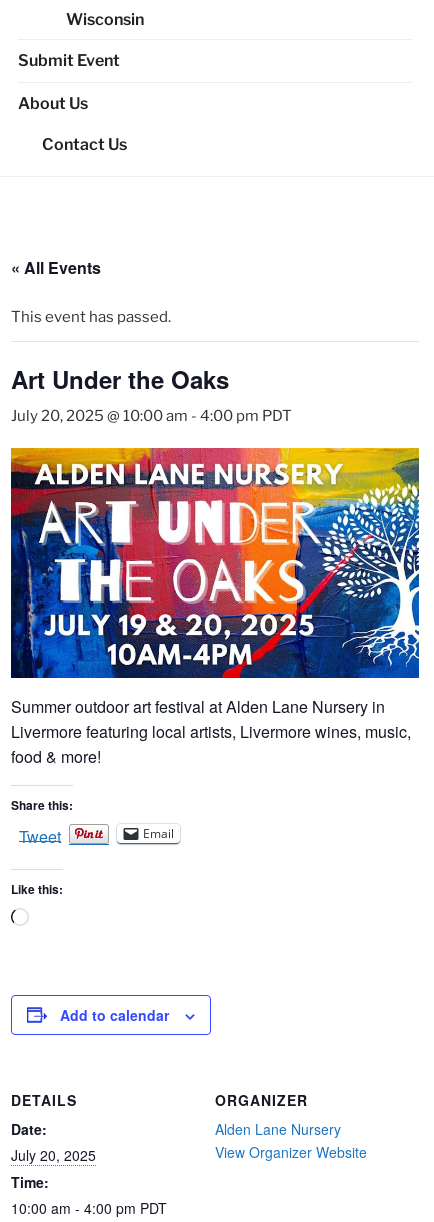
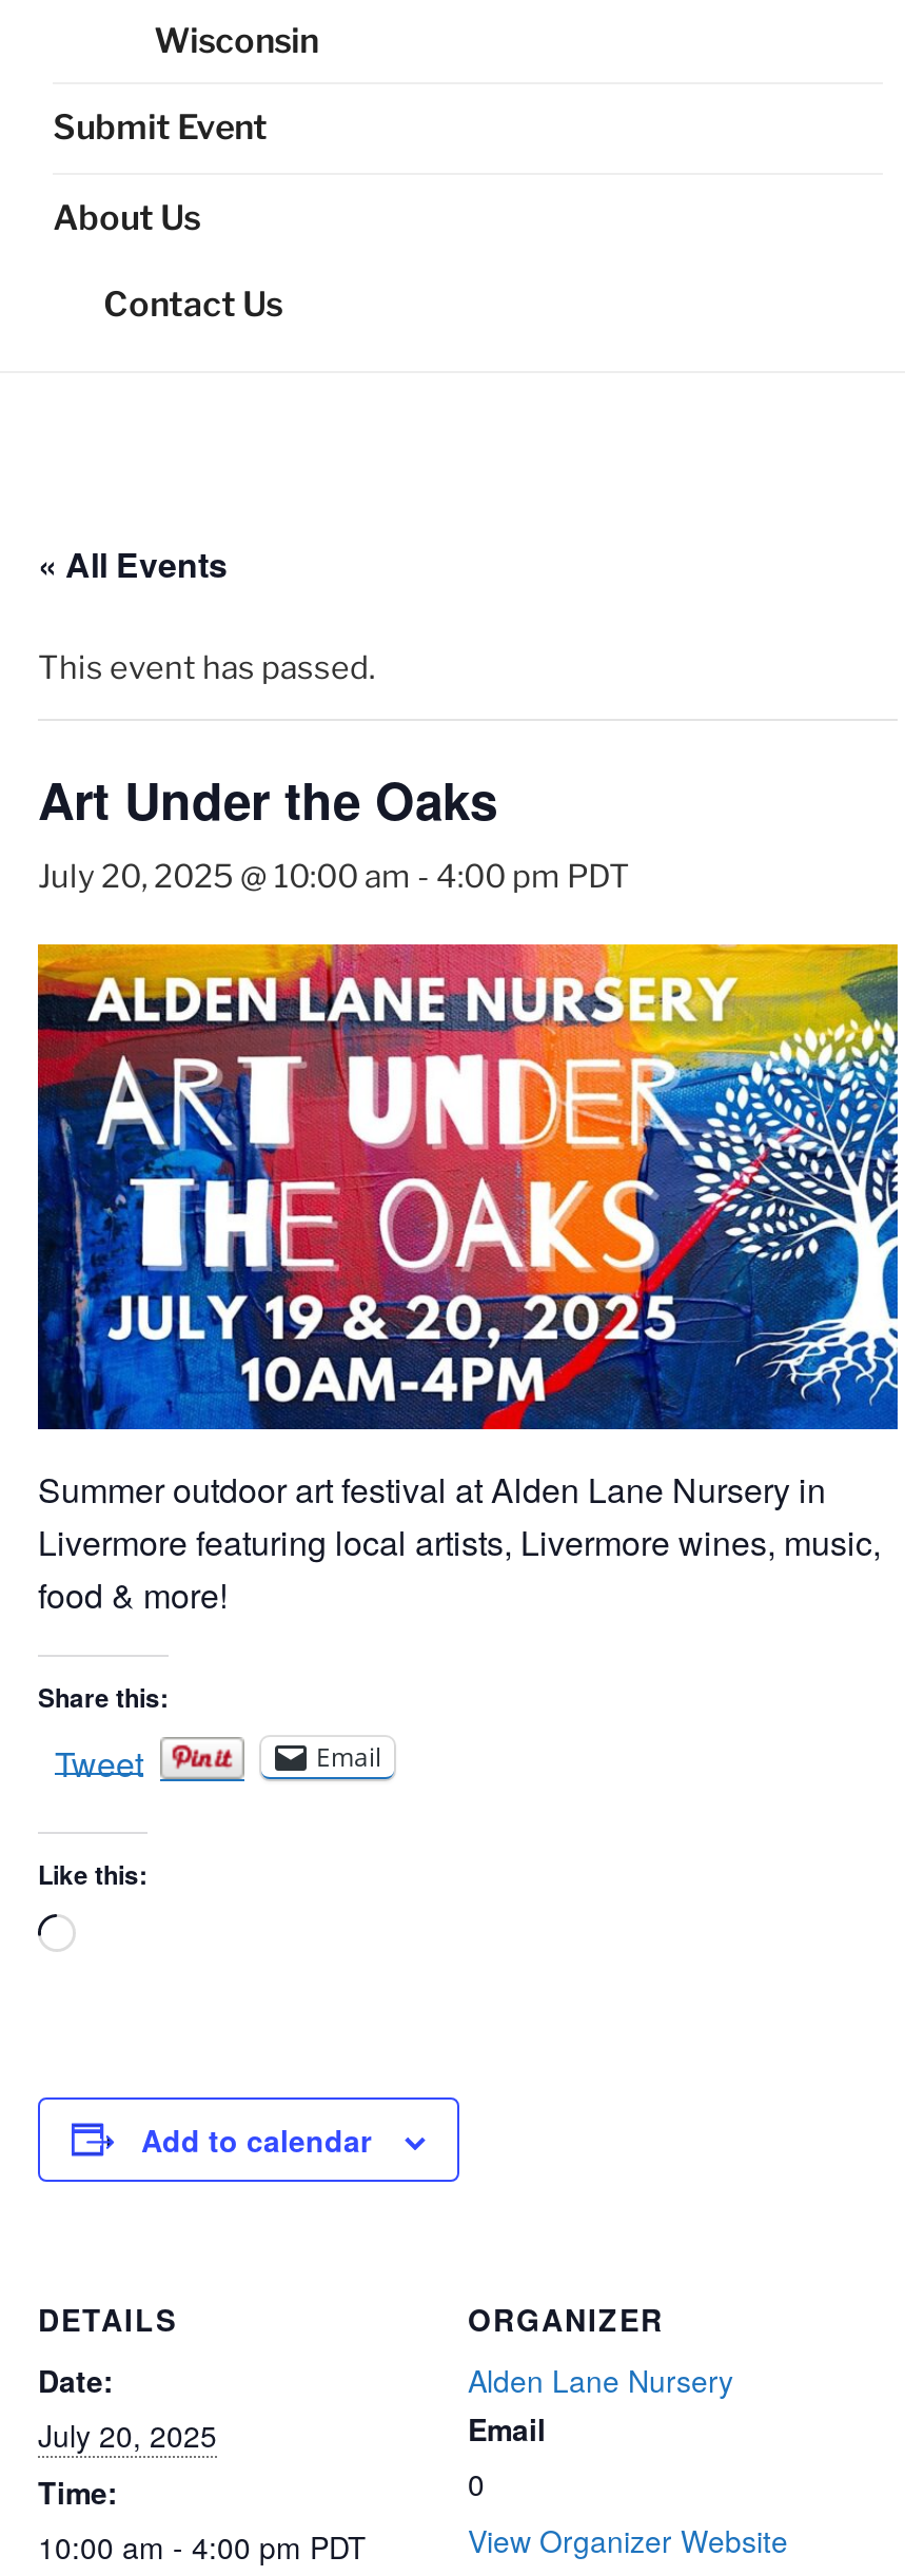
+ Email
+ 0

moved down: View Organizer Website
